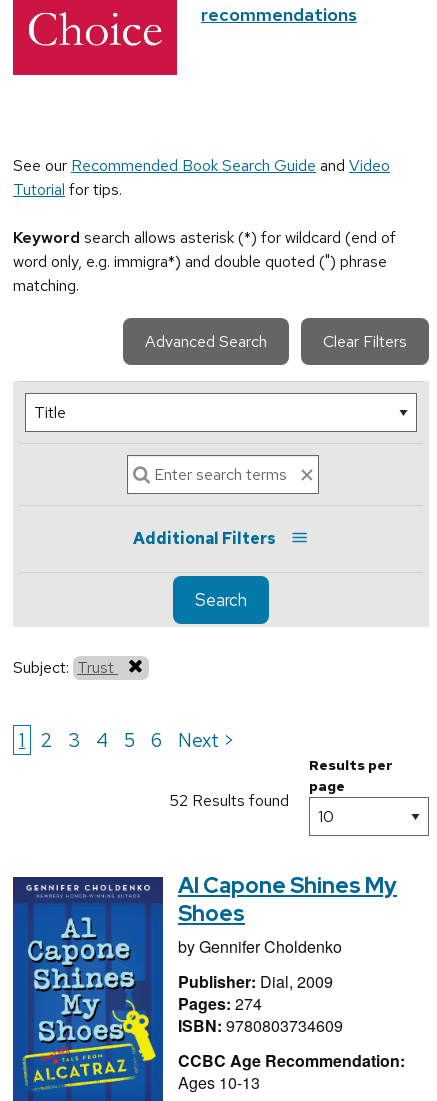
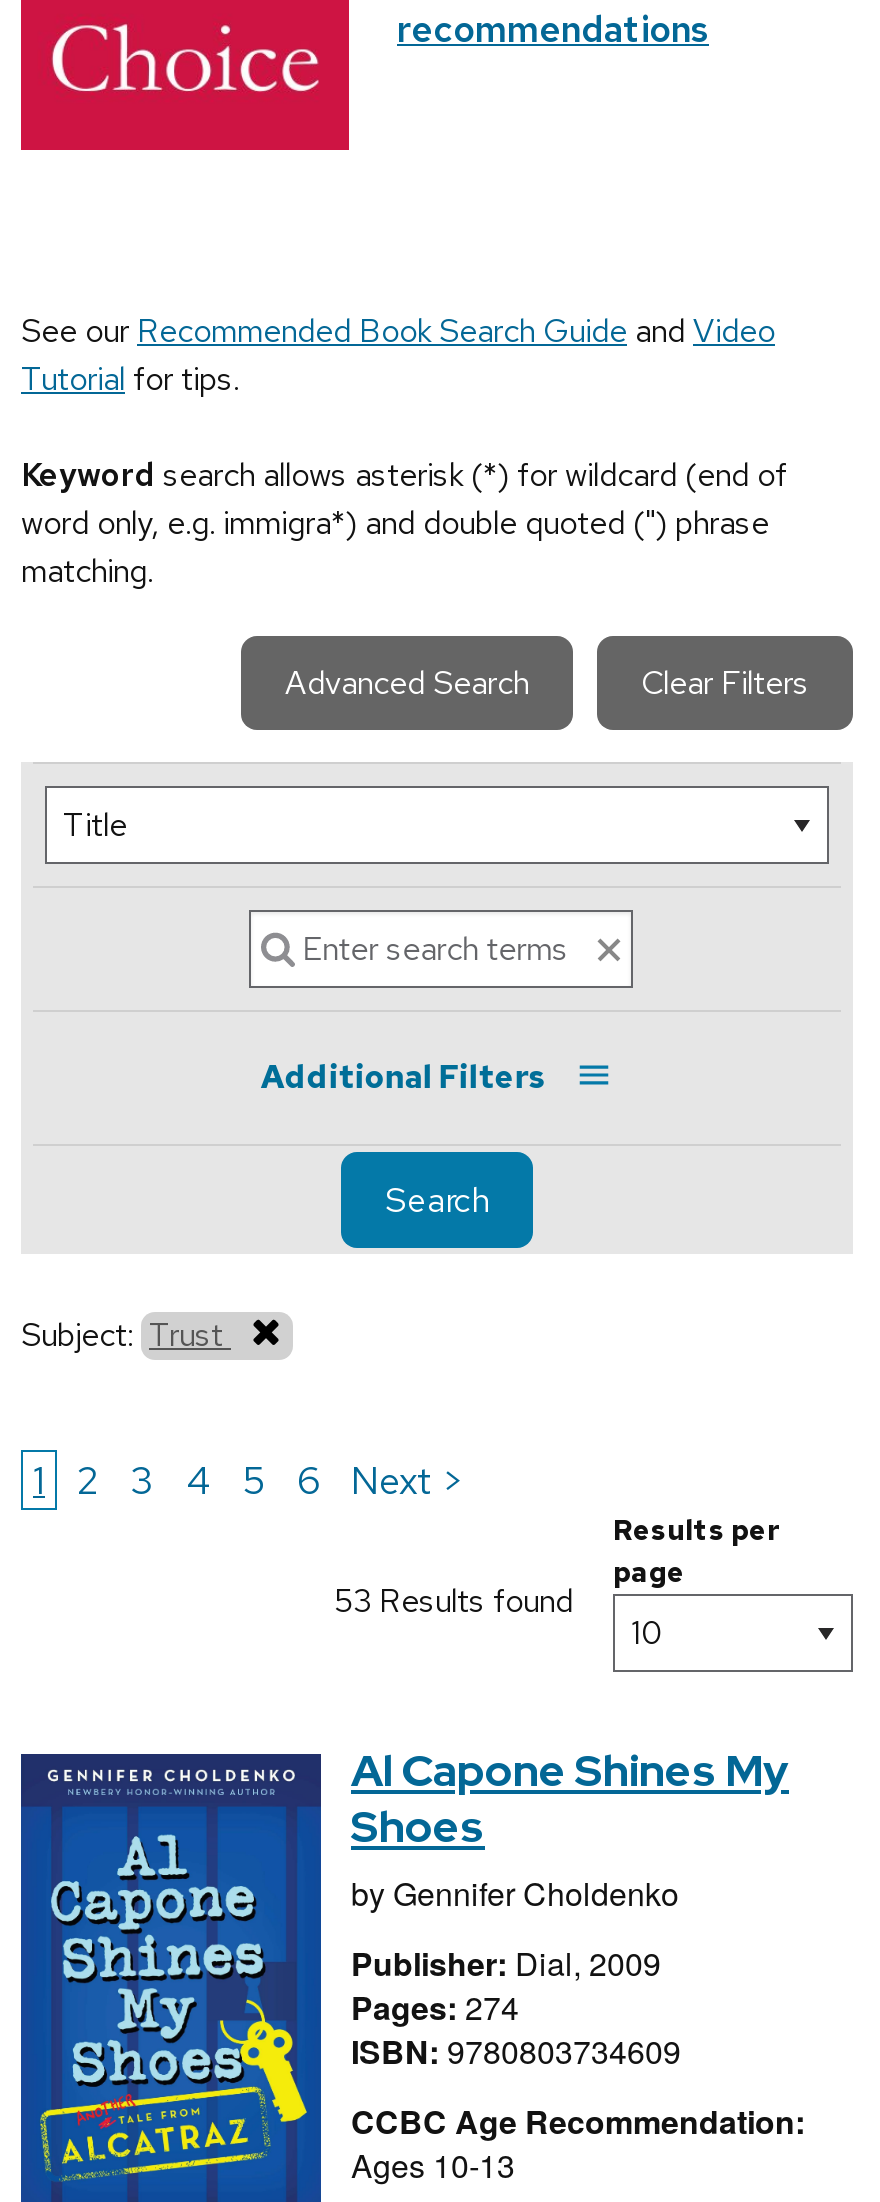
- 52 Results found
+ 53 Results found
